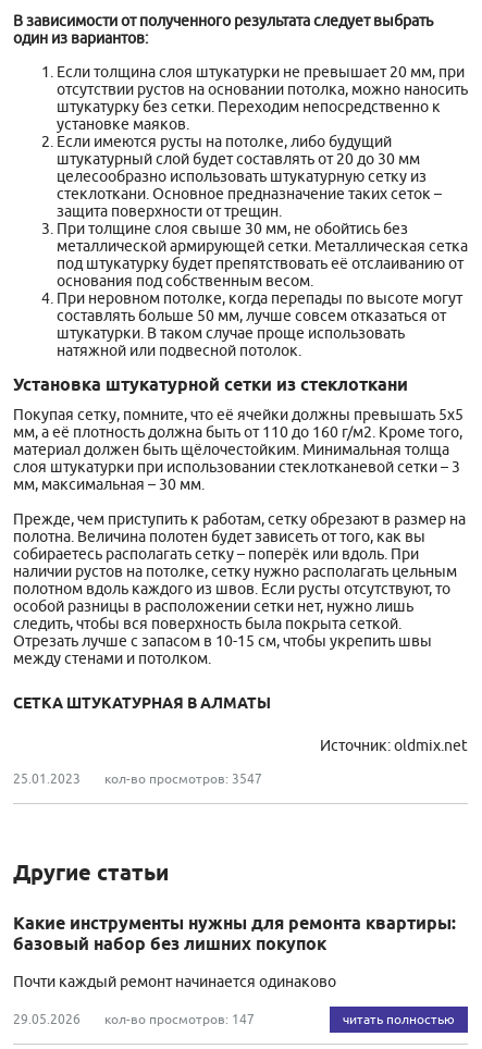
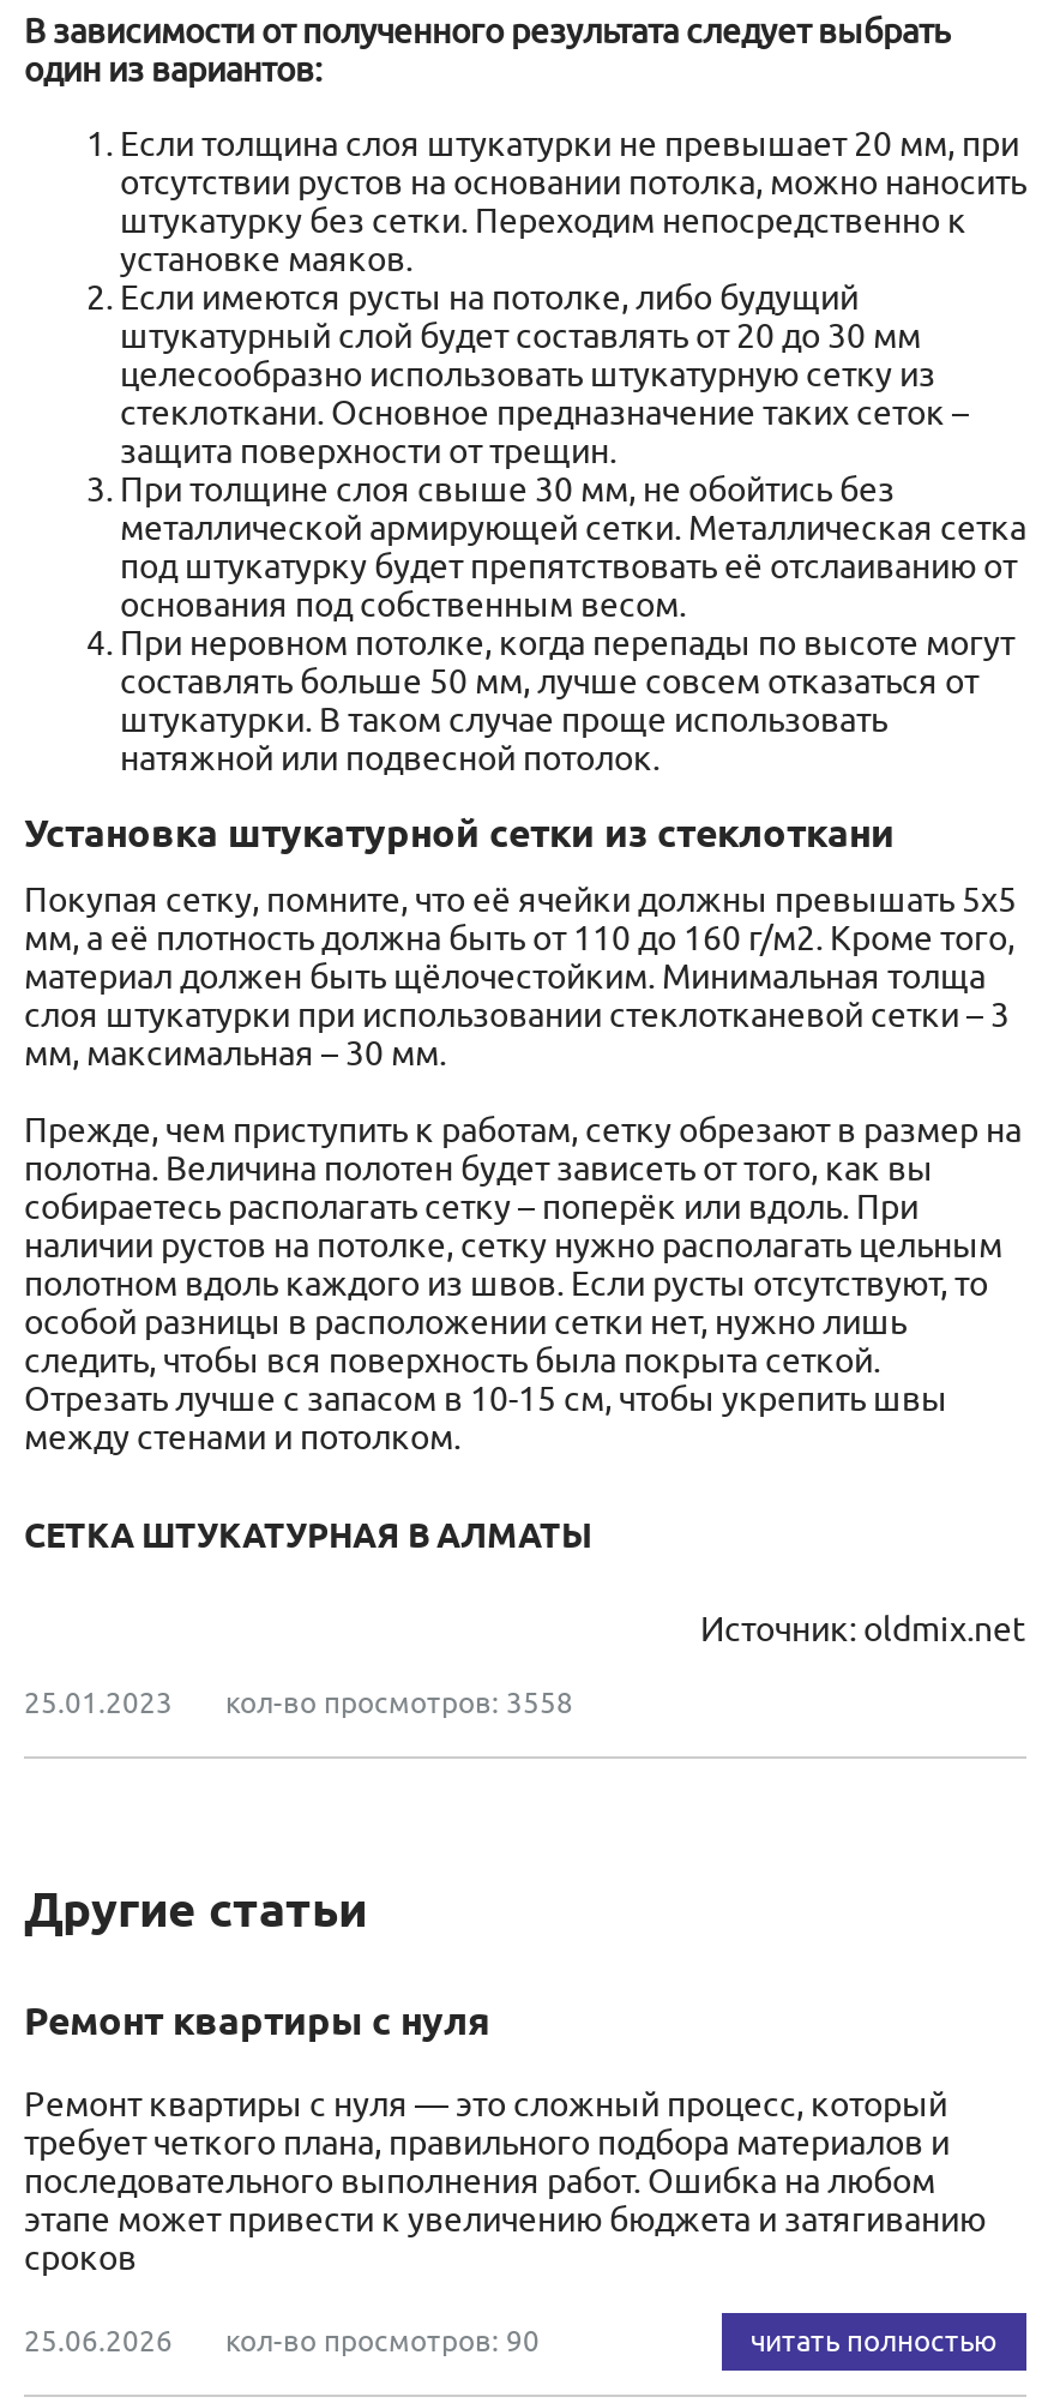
- кол-во просмотров: 3547
+ кол-во просмотров: 3558

- Какие инструменты нужны для ремонта квартиры:
- базовый набор без лишних покупок
+ Ремонт квартиры с нуля

- Почти каждый ремонт начинается одинаково
+ Ремонт квартиры с нуля — это сложный процесс, который
+ требует четкого плана, правильного подбора материалов и
+ последовательного выполнения работ. Ошибка на любом
+ этапе может привести к увеличению бюджета и затягиванию
+ сроков

- 29.05.2026
- кол-во просмотров: 147
+ 25.06.2026
+ кол-во просмотров: 90
